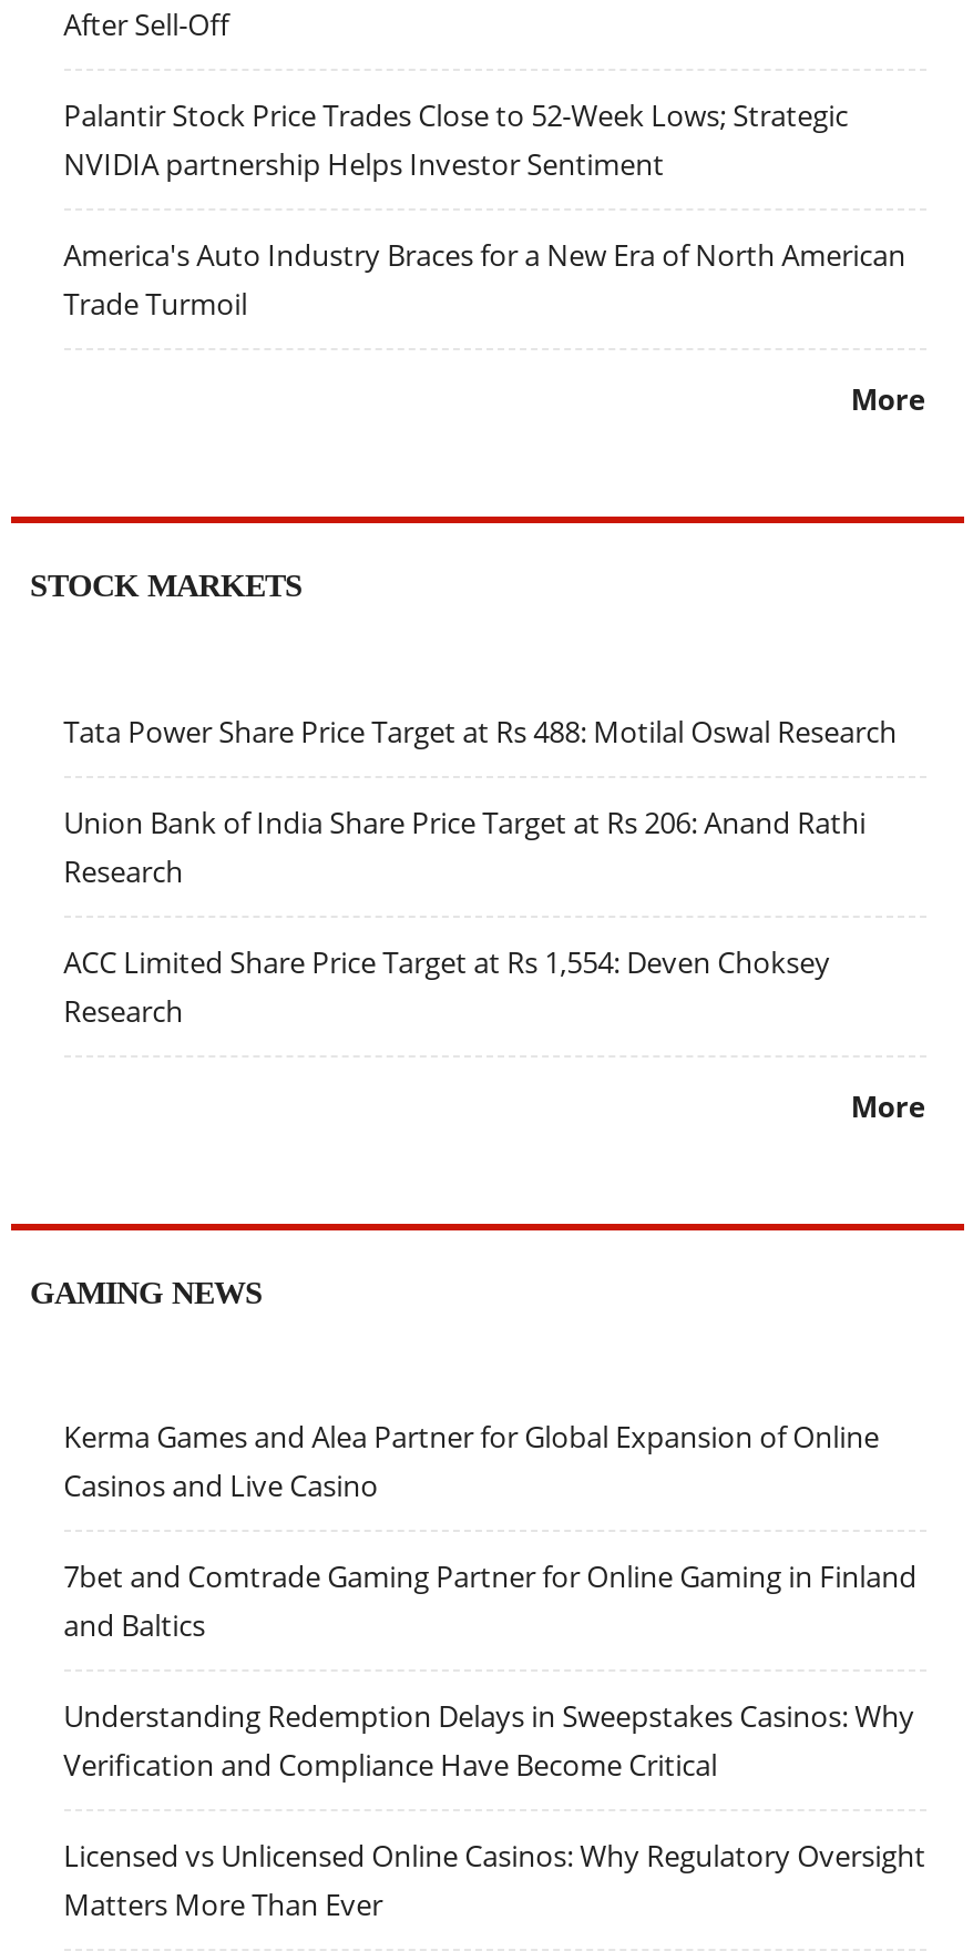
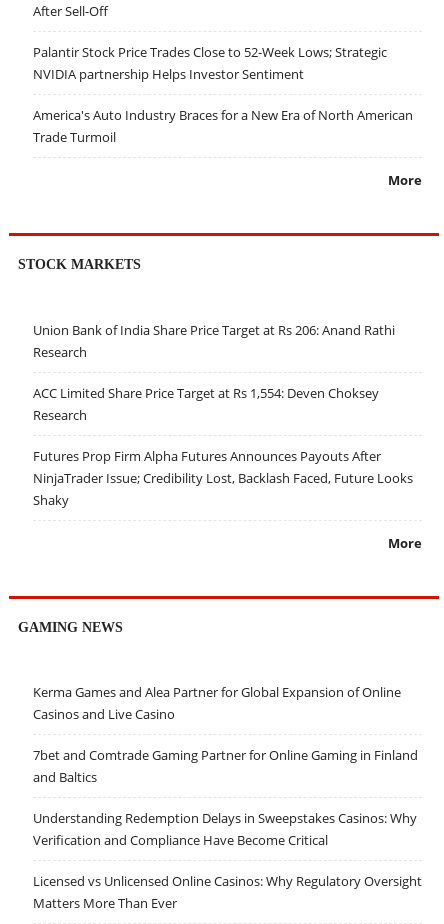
- Tata Power Share Price Target at Rs 488: Motilal Oswal Research

moved up: Union Bank of India Share Price Target at Rs 206: Anand Rathi | Research | ACC Limited Share Price Target at Rs 1,554: Deven Choksey | Research

+ Futures Prop Firm Alpha Futures Announces Payouts After
+ NinjaTrader Issue; Credibility Lost, Backlash Faced, Future Looks
+ Shaky
